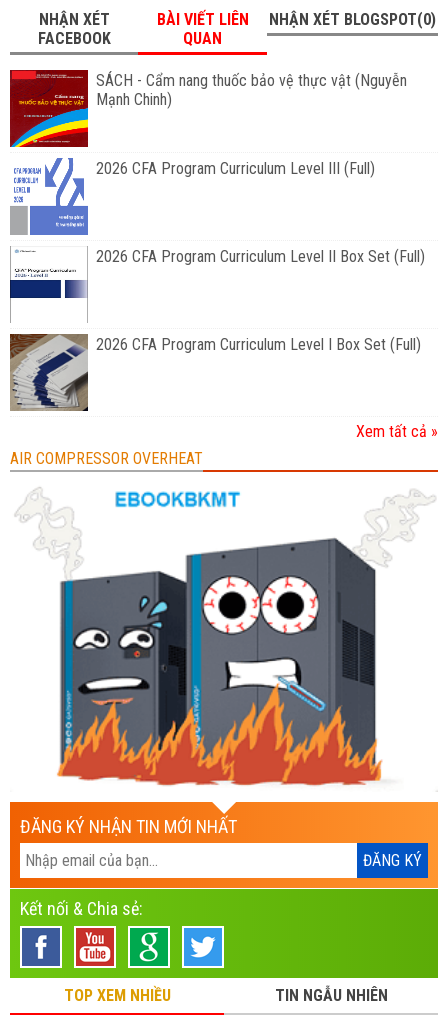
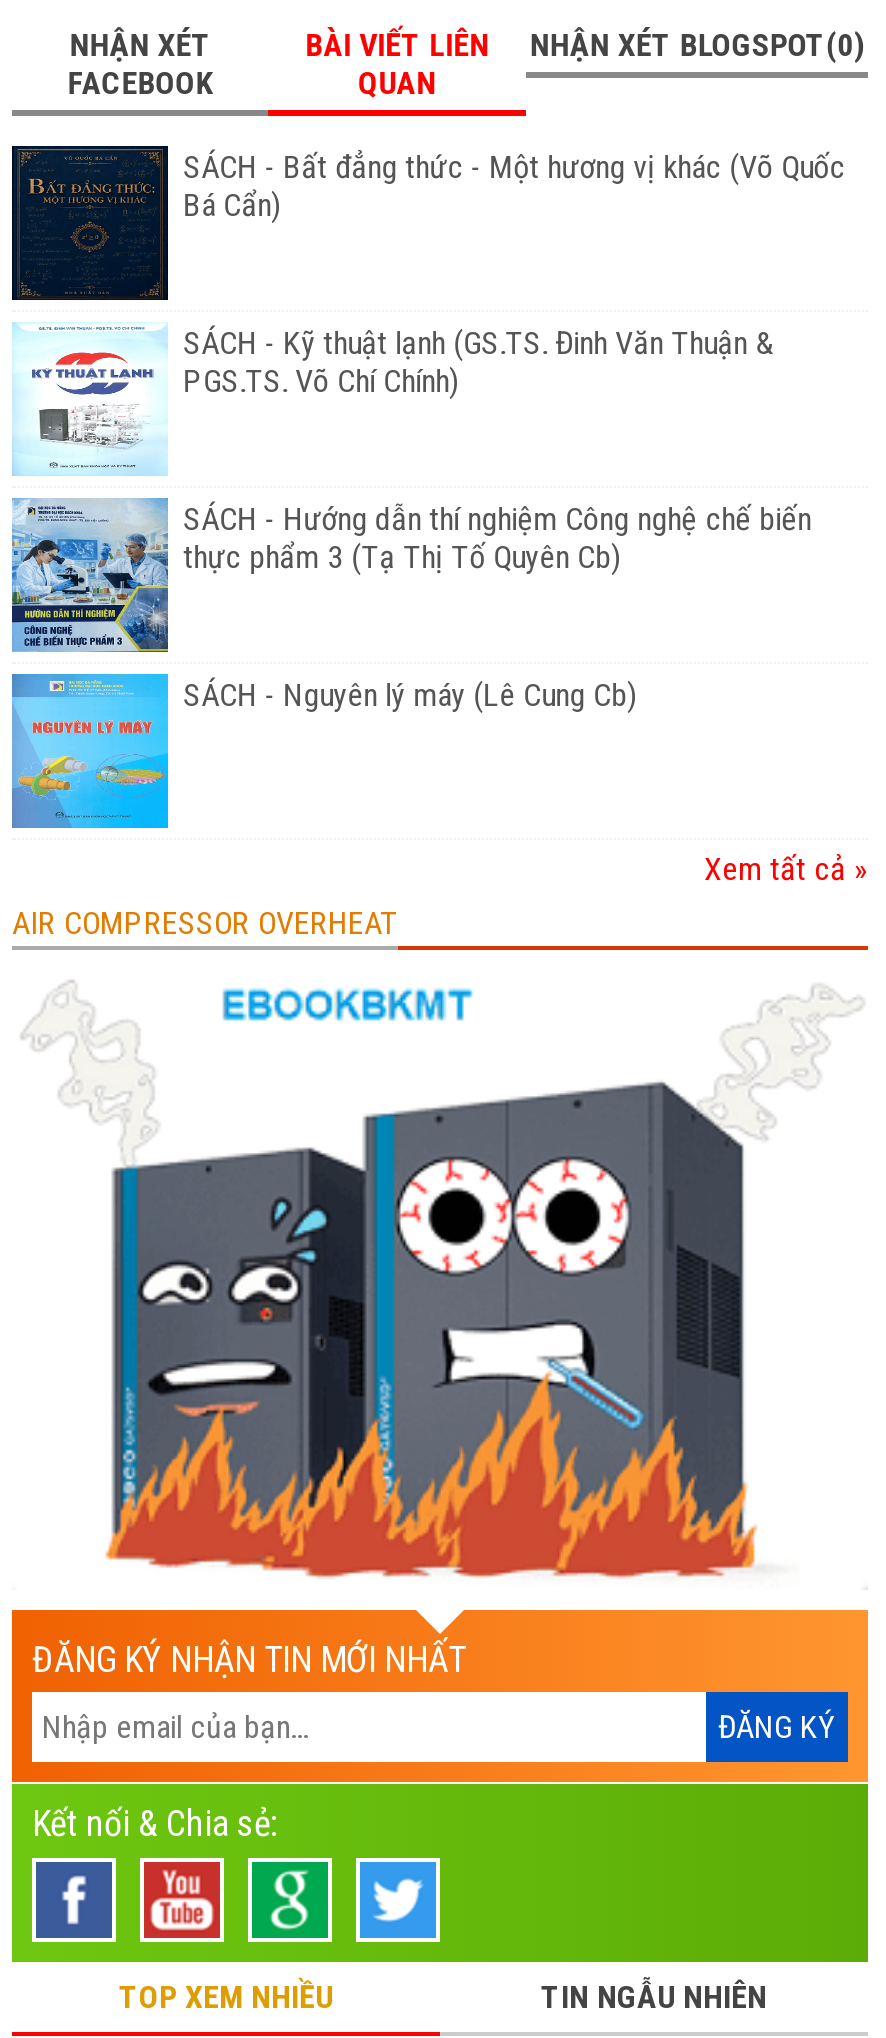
- [image]
- SÁCH - Cẩm nang thuốc bảo vệ thực vật (Nguyễn
- Mạnh Chinh)
+ [image]
+ SÁCH - Bất đẳng thức - Một hương vị khác (Võ Quốc
+ Bá Cẩn)

- [image]
- 2026 CFA Program Curriculum Level III (Full)
+ [image]
+ SÁCH - Kỹ thuật lạnh (GS.TS. Đinh Văn Thuận &
+ PGS.TS. Võ Chí Chính)

- [image]
- 2026 CFA Program Curriculum Level II Box Set (Full)
+ [image]
+ SÁCH - Hướng dẫn thí nghiệm Công nghệ chế biến
+ thực phẩm 3 (Tạ Thị Tố Quyên Cb)

- [image]
- 2026 CFA Program Curriculum Level I Box Set (Full)
+ [image]
+ SÁCH - Nguyên lý máy (Lê Cung Cb)
